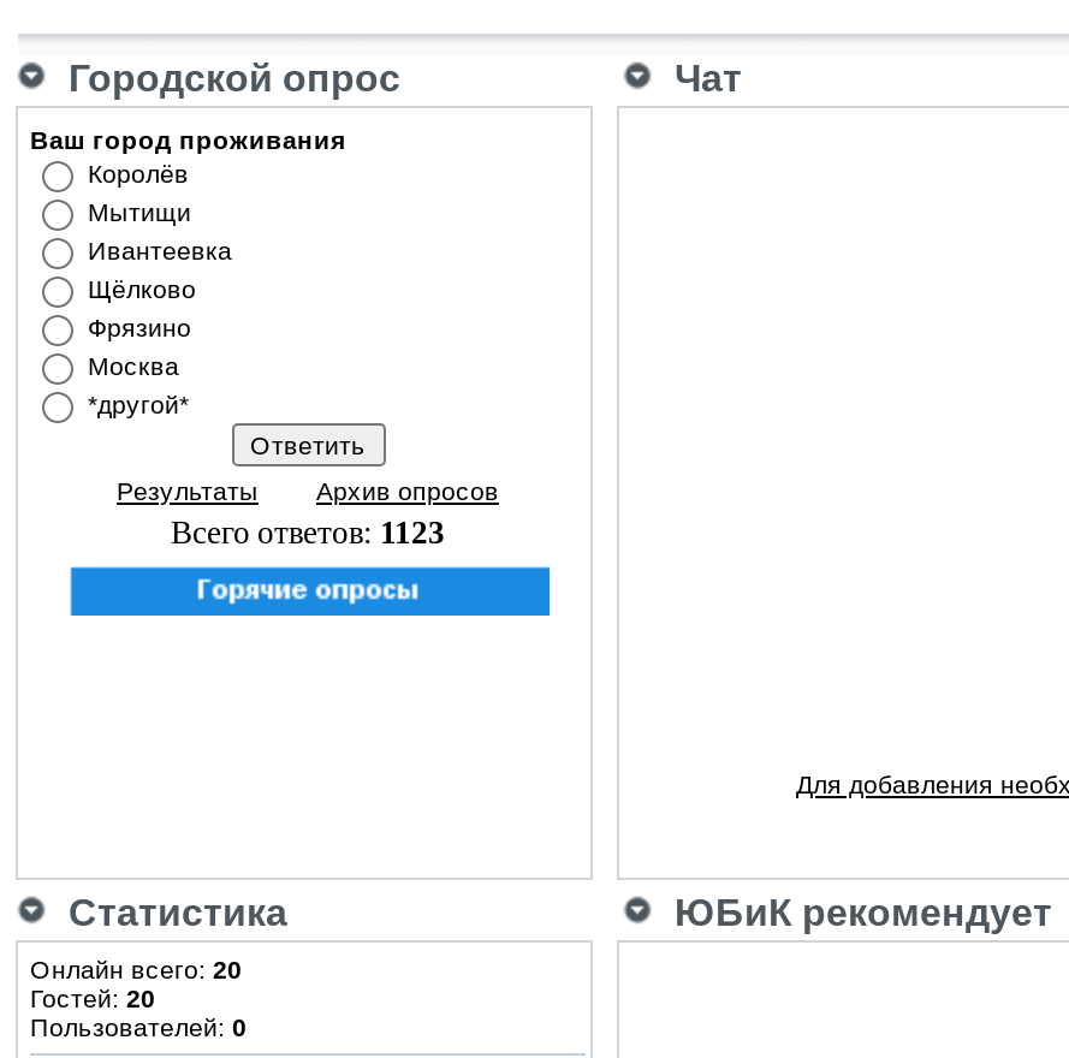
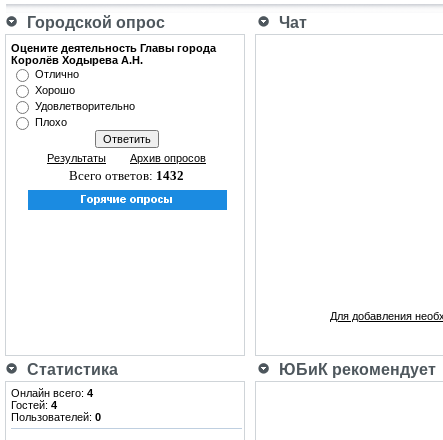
- Ваш город проживания
- Королёв
- Мытищи
- Ивантеевка
- Щёлково
- Фрязино
- Москва
- *другой*
+ Оцените деятельность Главы города
+ Королёв Ходырева А.Н.
+ Отлично
+ Хорошо
+ Удовлетворительно
+ Плохо

moved up: Результаты | Архив опросов

- Всего ответов: 1123
+ Всего ответов: 1432

- Онлайн всего: 20
+ Онлайн всего: 4

- Гостей: 20
+ Гостей: 4
